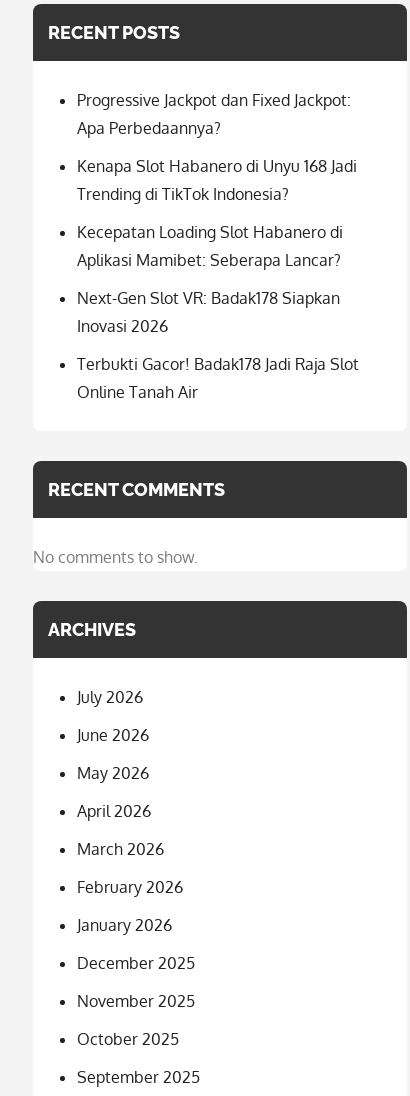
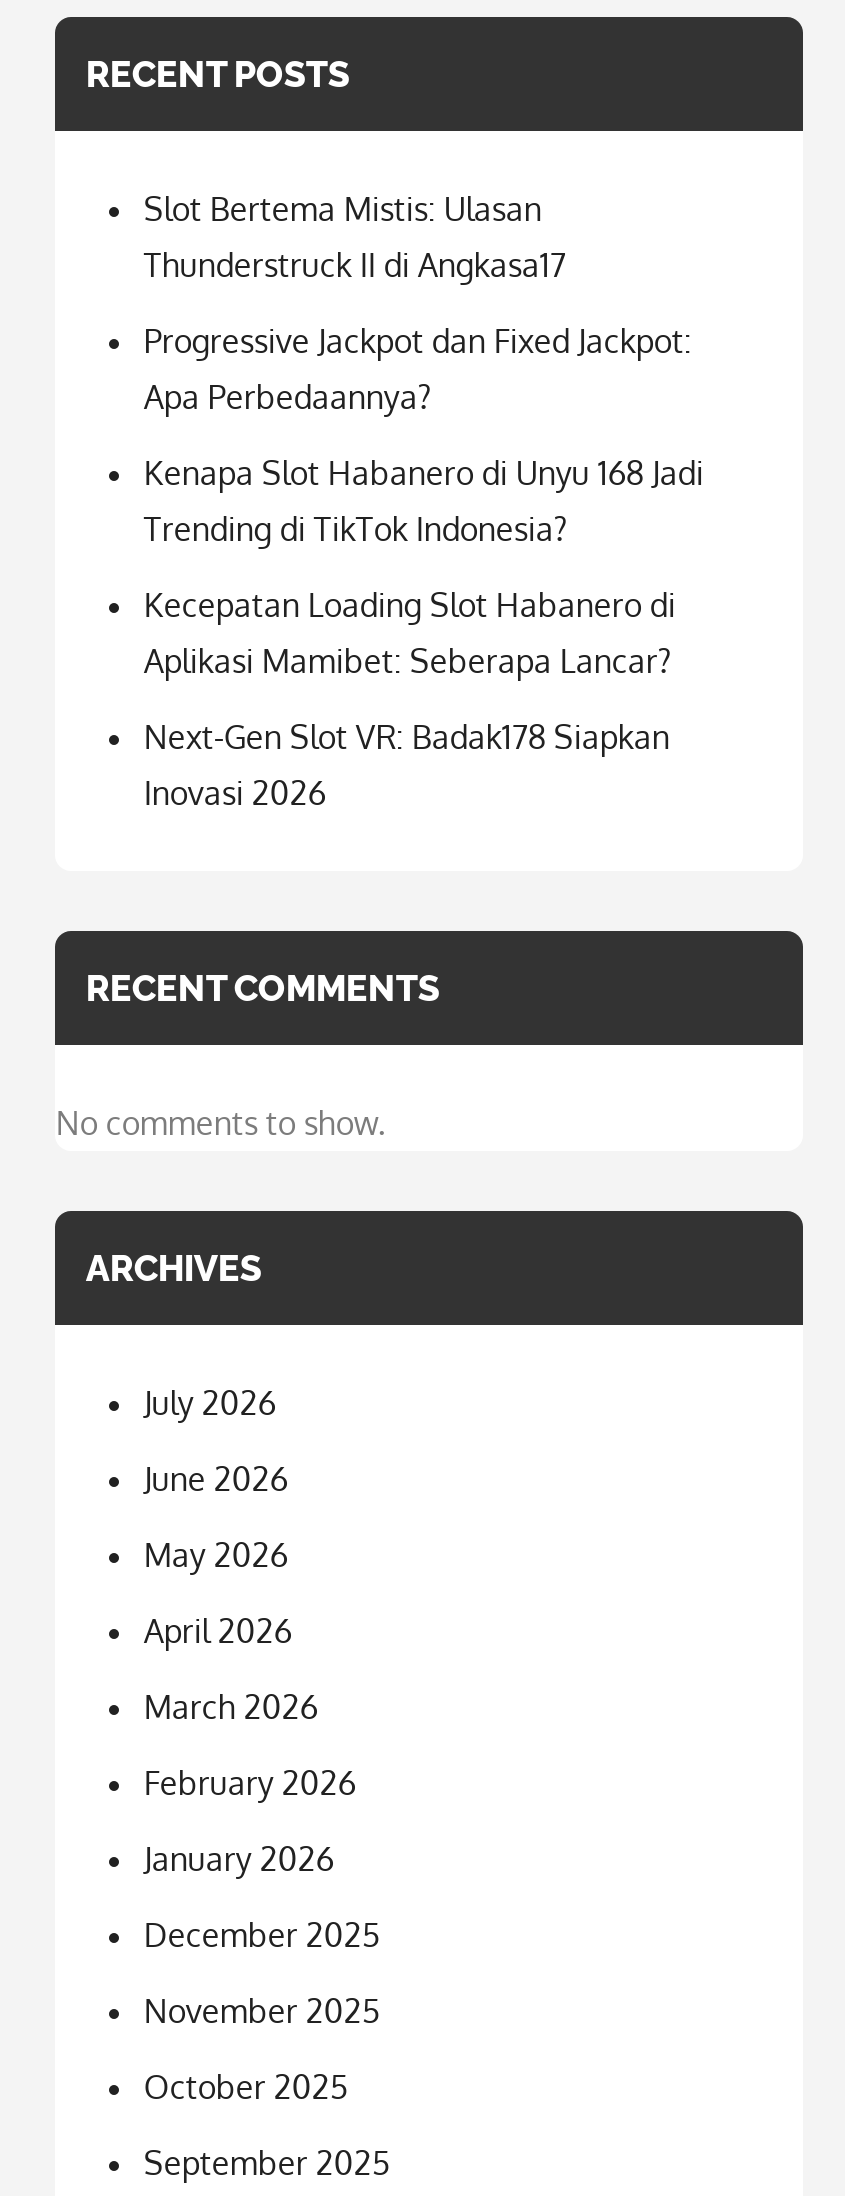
+ Slot Bertema Mistis: Ulasan
+ Thunderstruck II di Angkasa17

moved down: Progressive Jackpot dan Fixed Jackpot: | Apa Perbedaannya? | Kenapa Slot Habanero di Unyu 168 Jadi | Trending di TikTok Indonesia? | Kecepatan Loading Slot Habanero di | Aplikasi Mamibet: Seberapa Lancar? | Next-Gen Slot VR: Badak178 Siapkan | Inovasi 2026

- Terbukti Gacor! Badak178 Jadi Raja Slot
- Online Tanah Air
